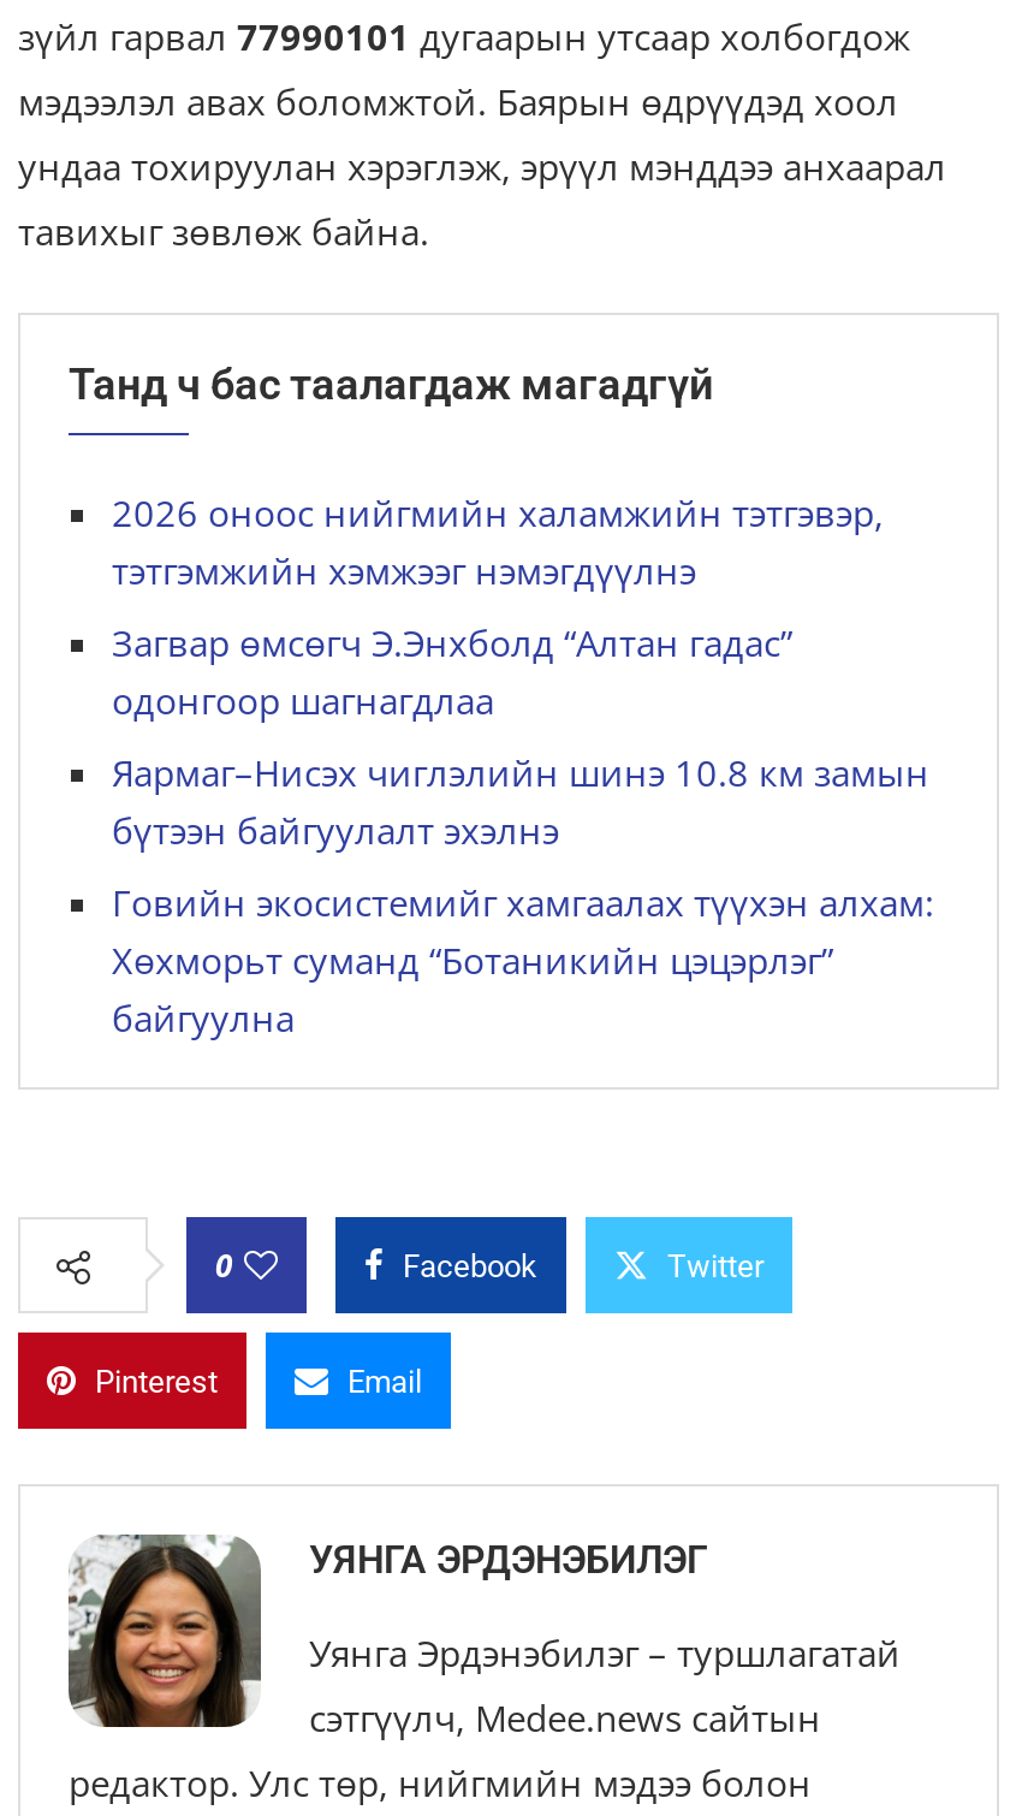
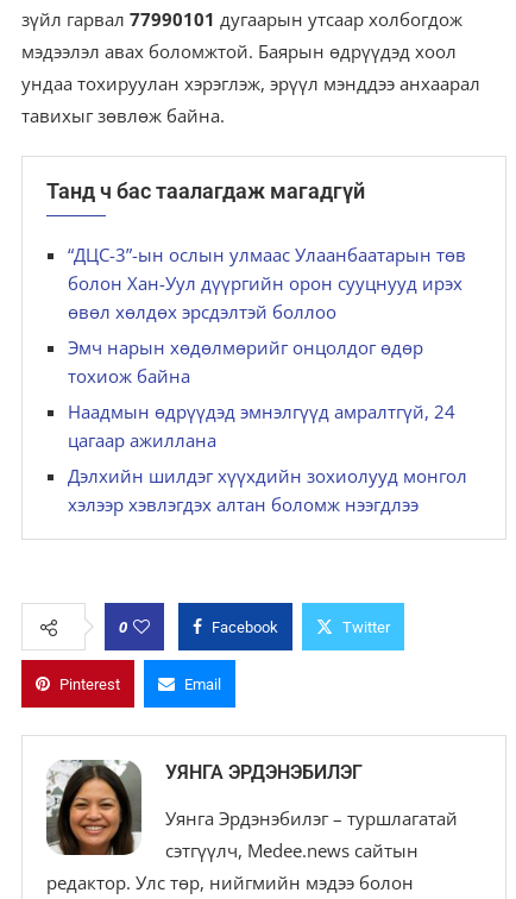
- 2026 оноос нийгмийн халамжийн тэтгэвэр,
- тэтгэмжийн хэмжээг нэмэгдүүлнэ
+ “ДЦС-3”-ын ослын улмаас Улаанбаатарын төв
+ болон Хан-Уул дүүргийн орон сууцнууд ирэх
+ өвөл хөлдөх эрсдэлтэй боллоо

- Загвар өмсөгч Э.Энхболд “Алтан гадас”
- одонгоор шагнагдлаа
+ Эмч нарын хөдөлмөрийг онцолдог өдөр
+ тохиож байна

- Яармаг–Нисэх чиглэлийн шинэ 10.8 км замын
- бүтээн байгуулалт эхэлнэ
+ Наадмын өдрүүдэд эмнэлгүүд амралтгүй, 24
+ цагаар ажиллана

- Говийн экосистемийг хамгаалах түүхэн алхам:
- Хөхморьт суманд “Ботаникийн цэцэрлэг”
- байгуулна
+ Дэлхийн шилдэг хүүхдийн зохиолууд монгол
+ хэлээр хэвлэгдэх алтан боломж нээгдлээ
